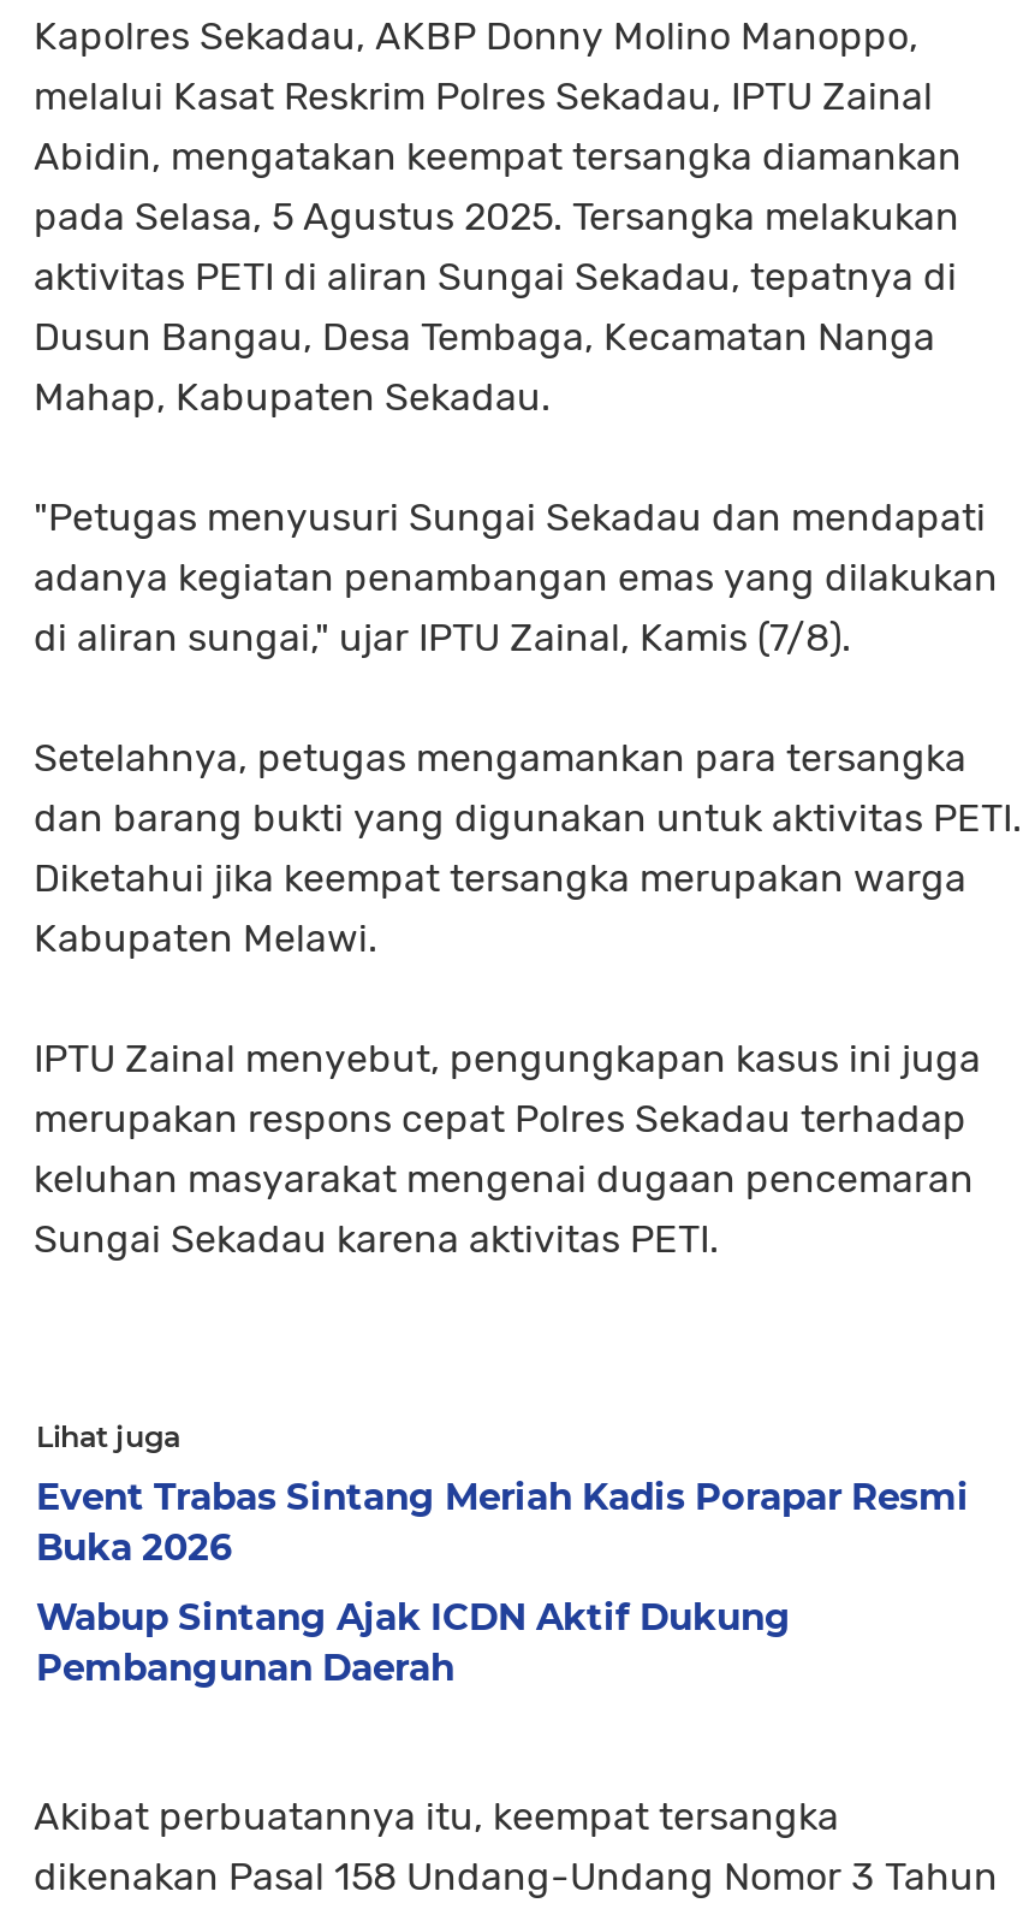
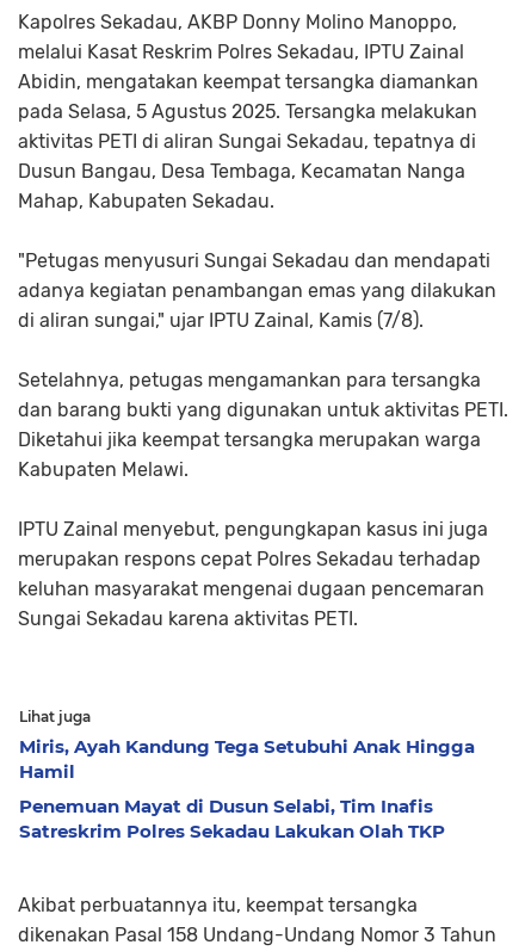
- Event Trabas Sintang Meriah Kadis Porapar Resmi
- Buka 2026
+ Miris, Ayah Kandung Tega Setubuhi Anak Hingga
+ Hamil

- Wabup Sintang Ajak ICDN Aktif Dukung
- Pembangunan Daerah
+ Penemuan Mayat di Dusun Selabi, Tim Inafis
+ Satreskrim Polres Sekadau Lakukan Olah TKP
